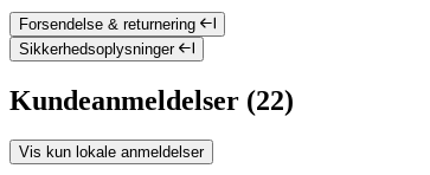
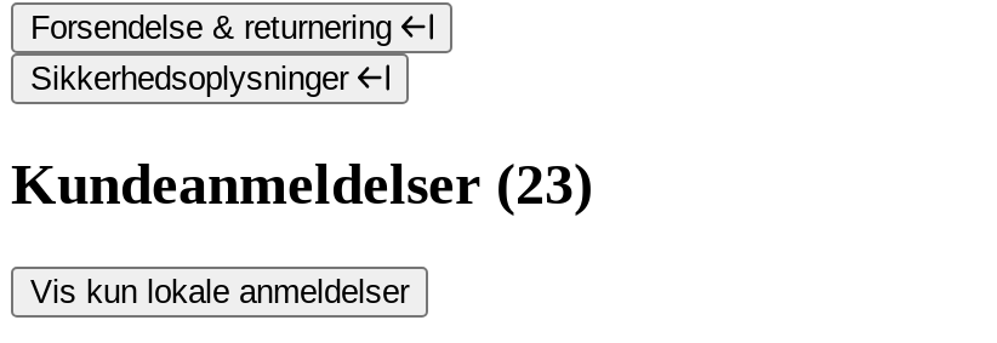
- Kundeanmeldelser (22)
+ Kundeanmeldelser (23)
